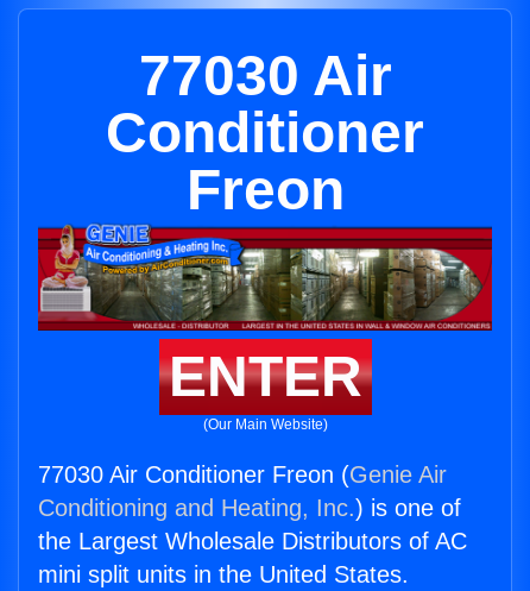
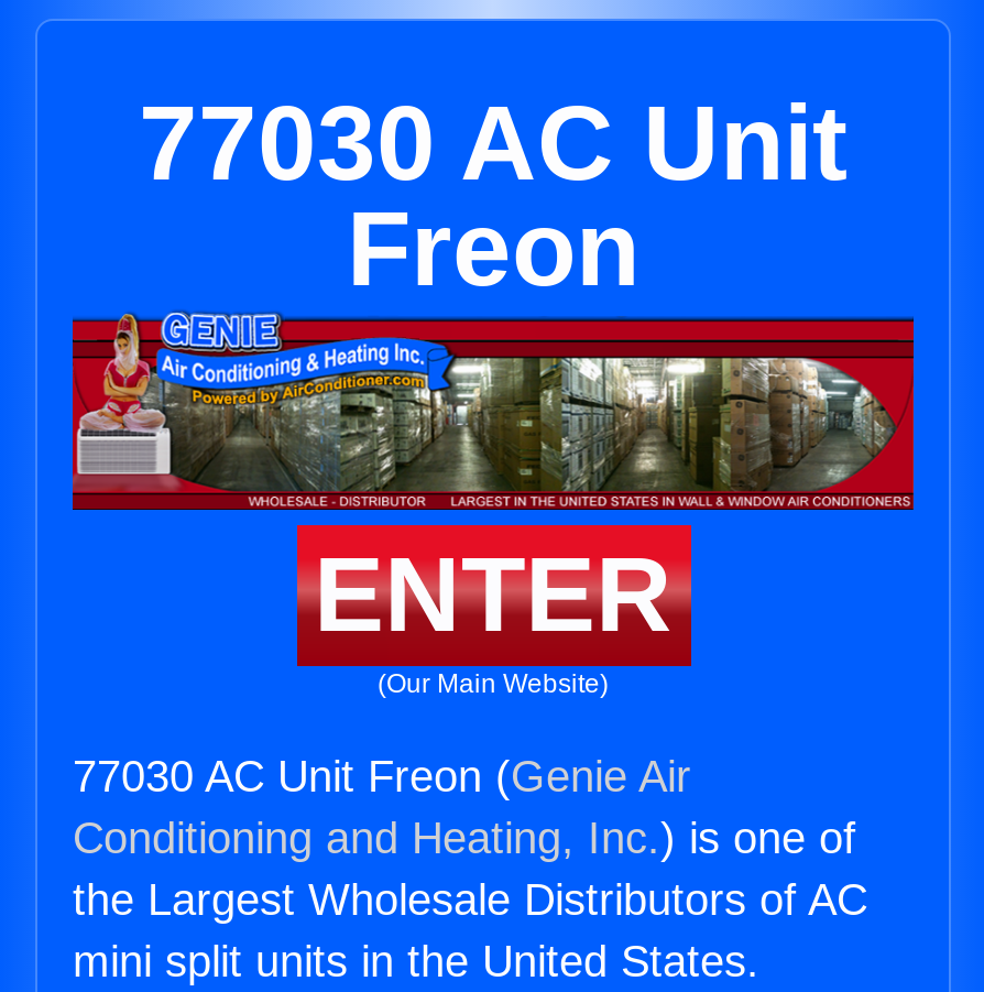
- 77030 Air
- Conditioner
+ 77030 AC Unit

- 77030 Air Conditioner Freon (Genie Air
+ 77030 AC Unit Freon (Genie Air
